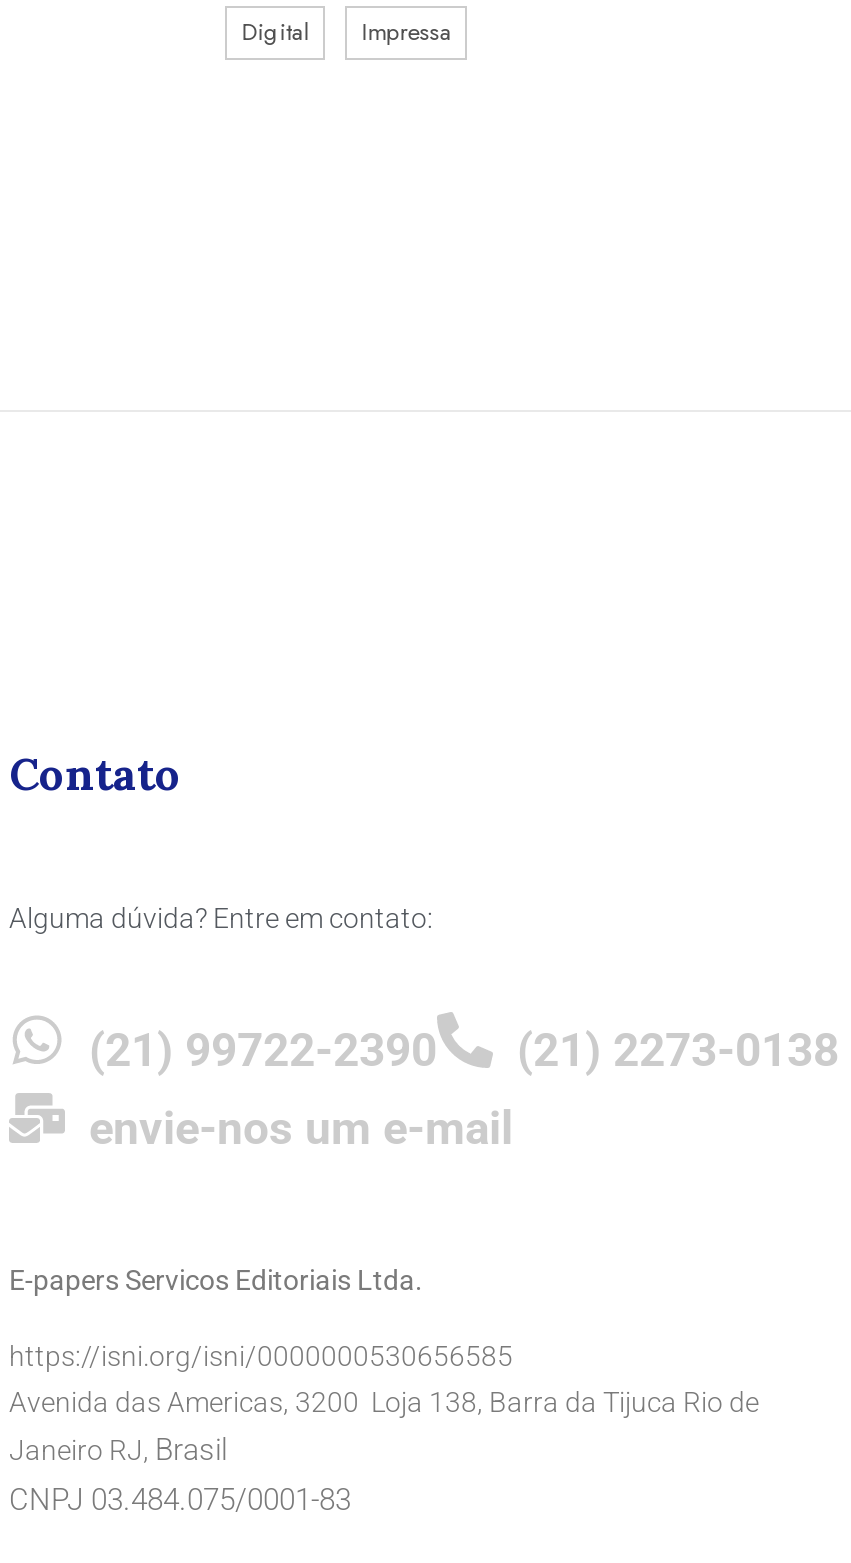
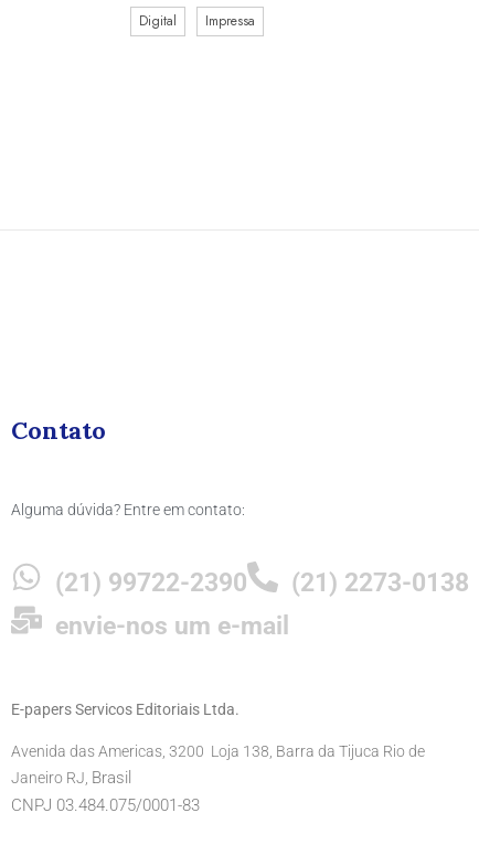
- https://isni.org/isni/0000000530656585
